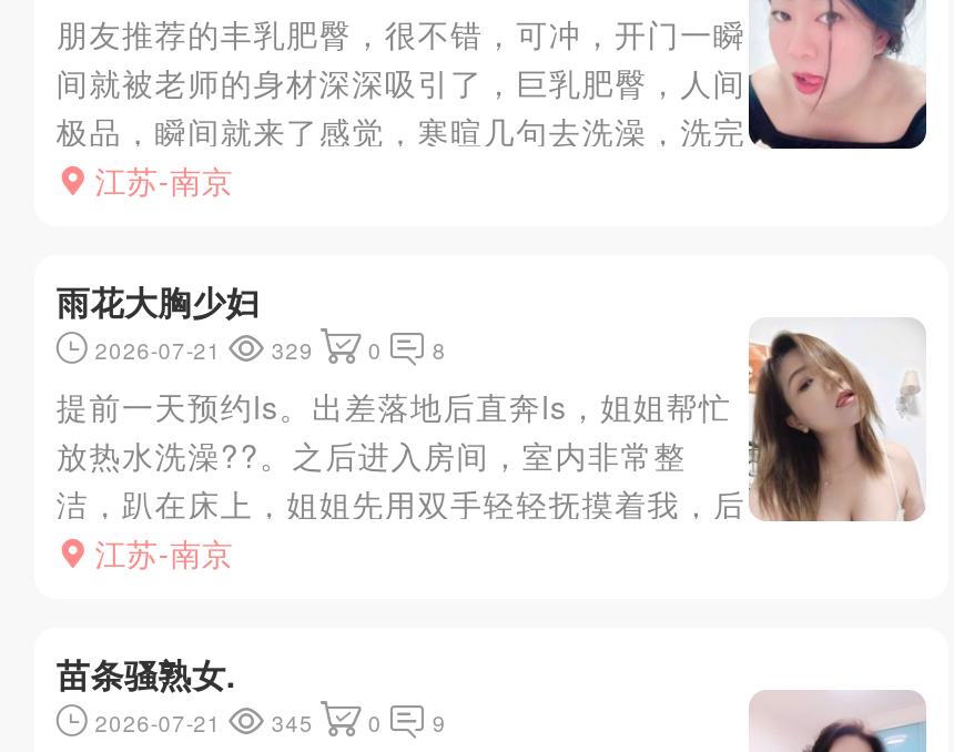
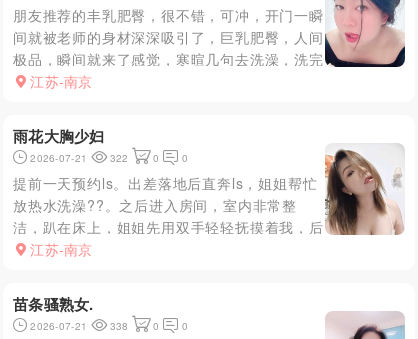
- 329
+ 322

- 8
+ 0

- 345
+ 338

- 9
+ 0
